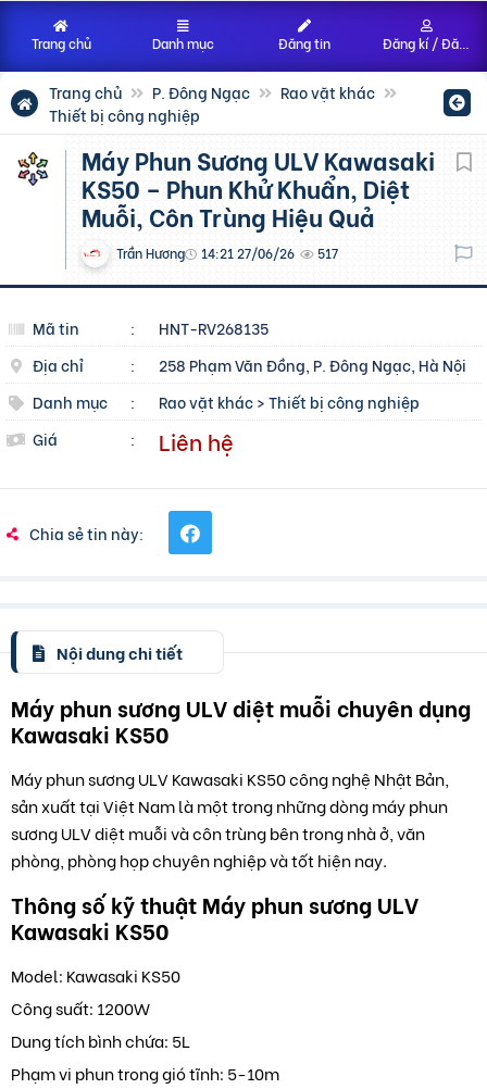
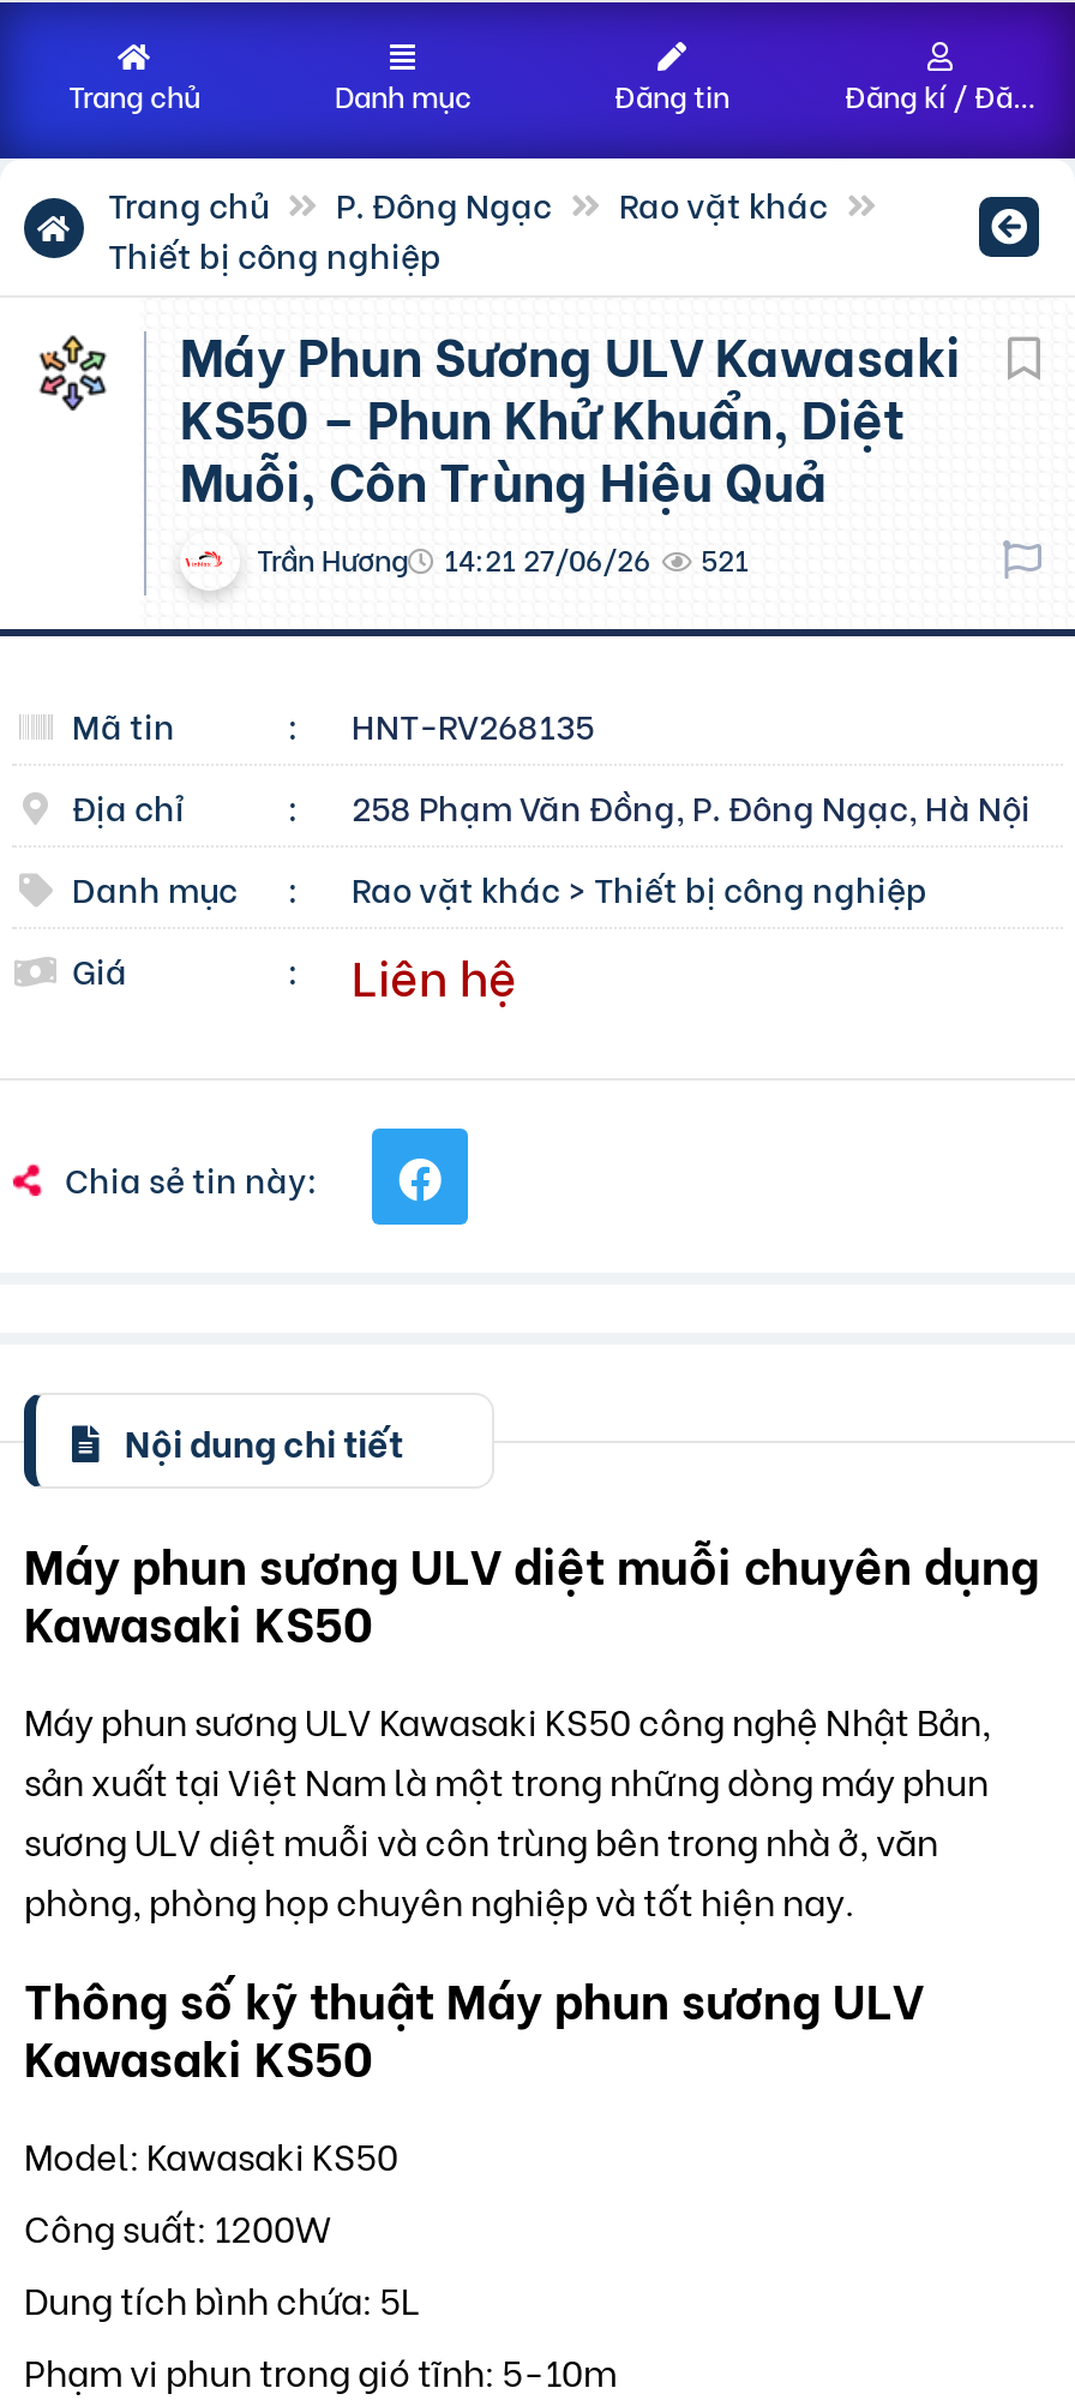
- Trần Hương 14:21 27/06/26 517
+ Trần Hương 14:21 27/06/26 521
